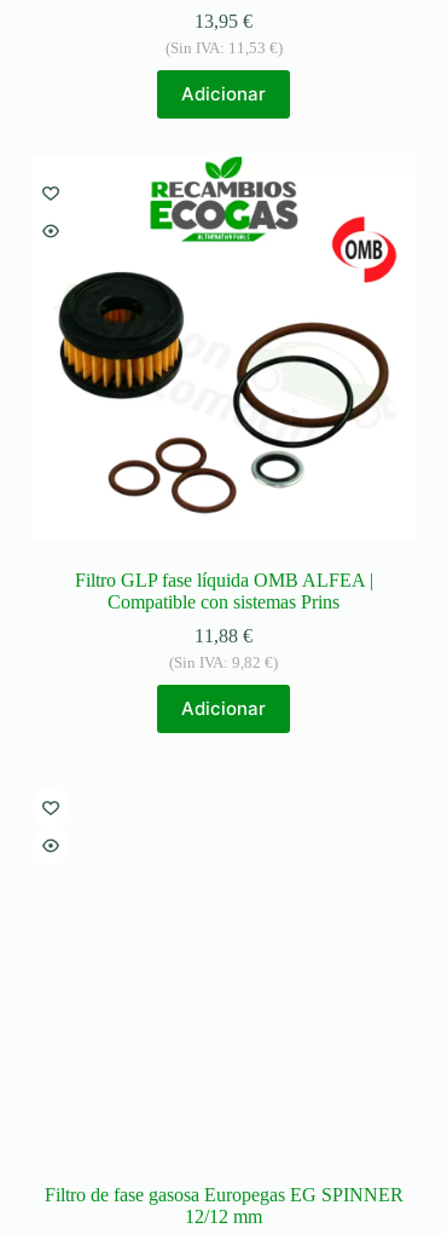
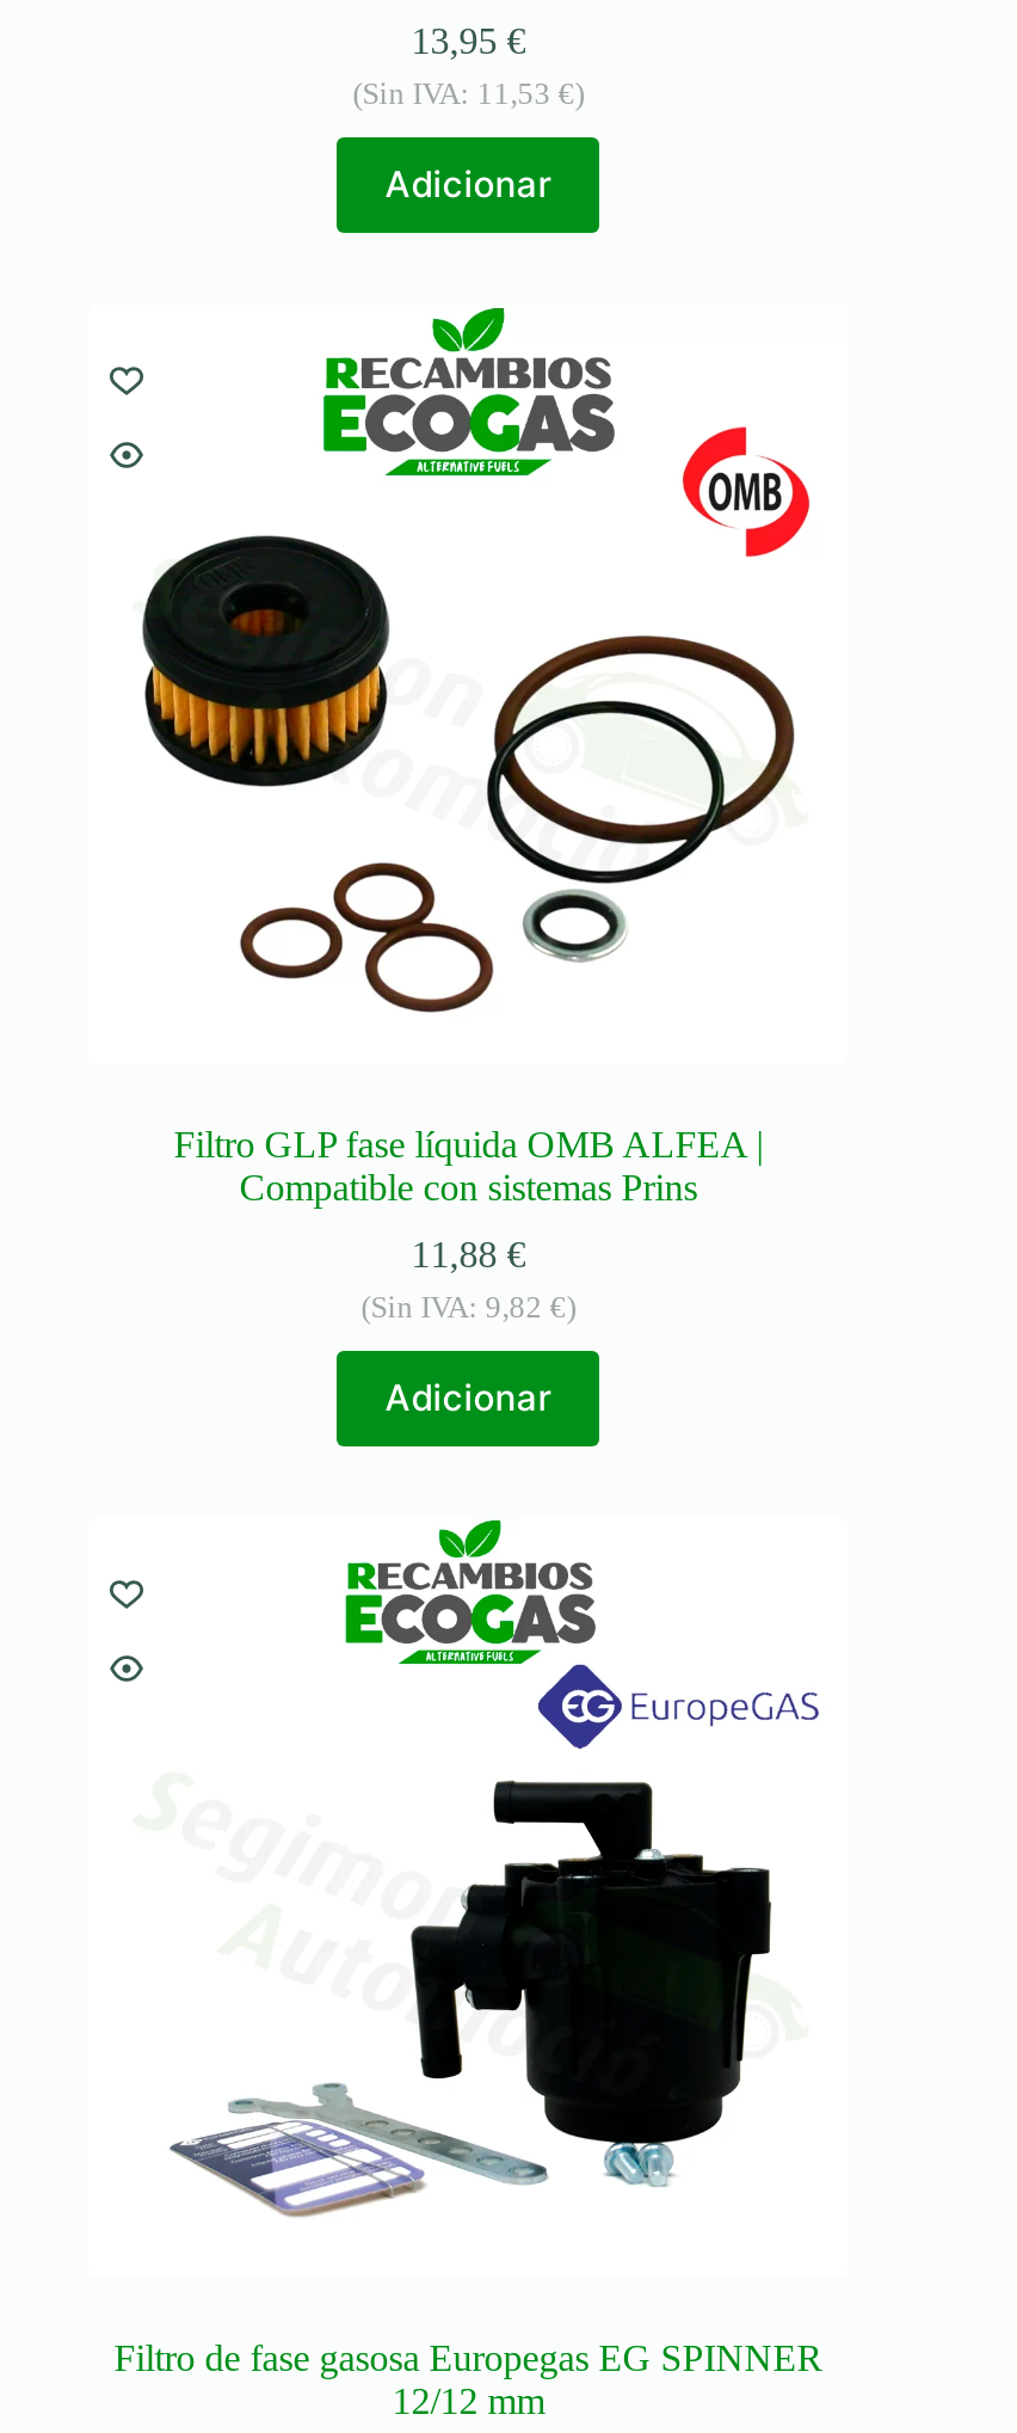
+ [image]

+ [image]
